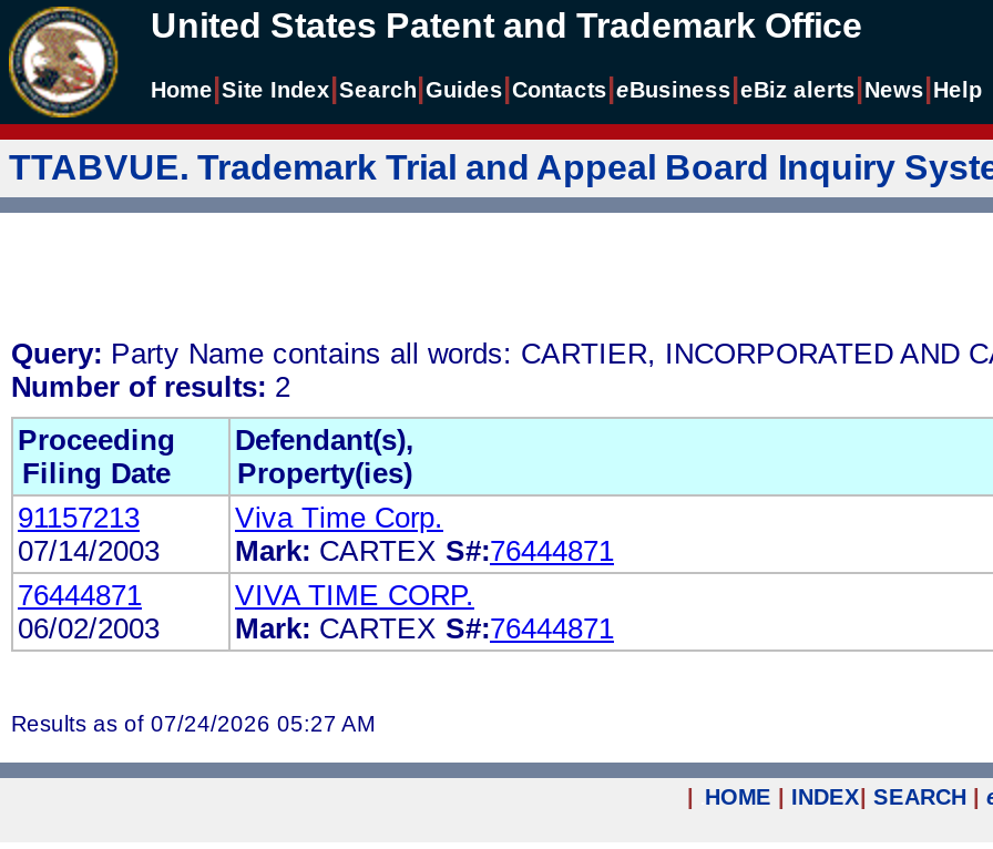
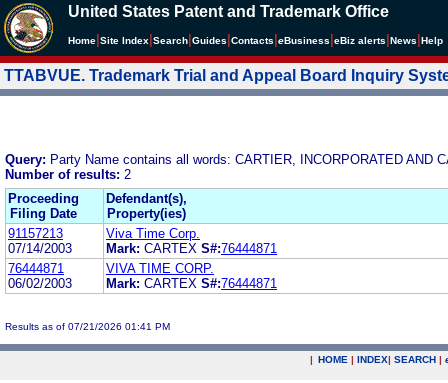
- Results as of 07/24/2026 05:27 AM
+ Results as of 07/21/2026 01:41 PM
